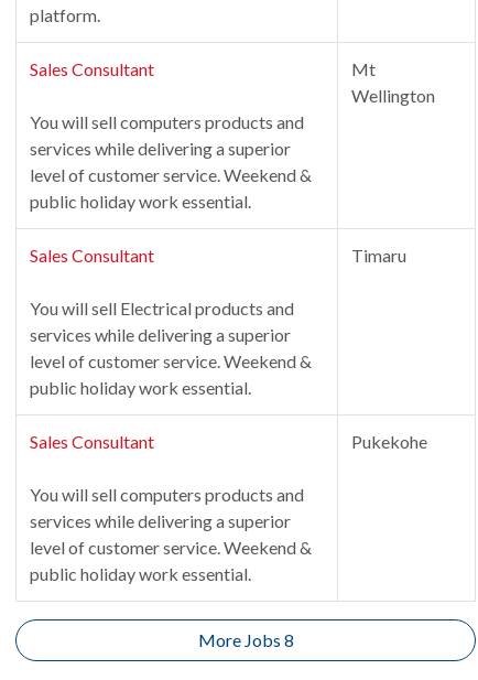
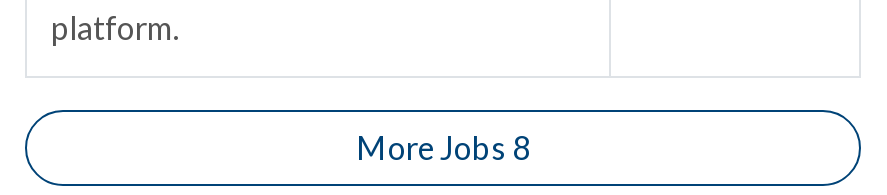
- Sales Consultant
- You will sell computers products and
- services while delivering a superior
- level of customer service. Weekend &
- public holiday work essential.

- Mt
- Wellington

- Sales Consultant
- You will sell Electrical products and
- services while delivering a superior
- level of customer service. Weekend &
- public holiday work essential.

- Timaru

- Sales Consultant
- You will sell computers products and
- services while delivering a superior
- level of customer service. Weekend &
- public holiday work essential.

- Pukekohe
